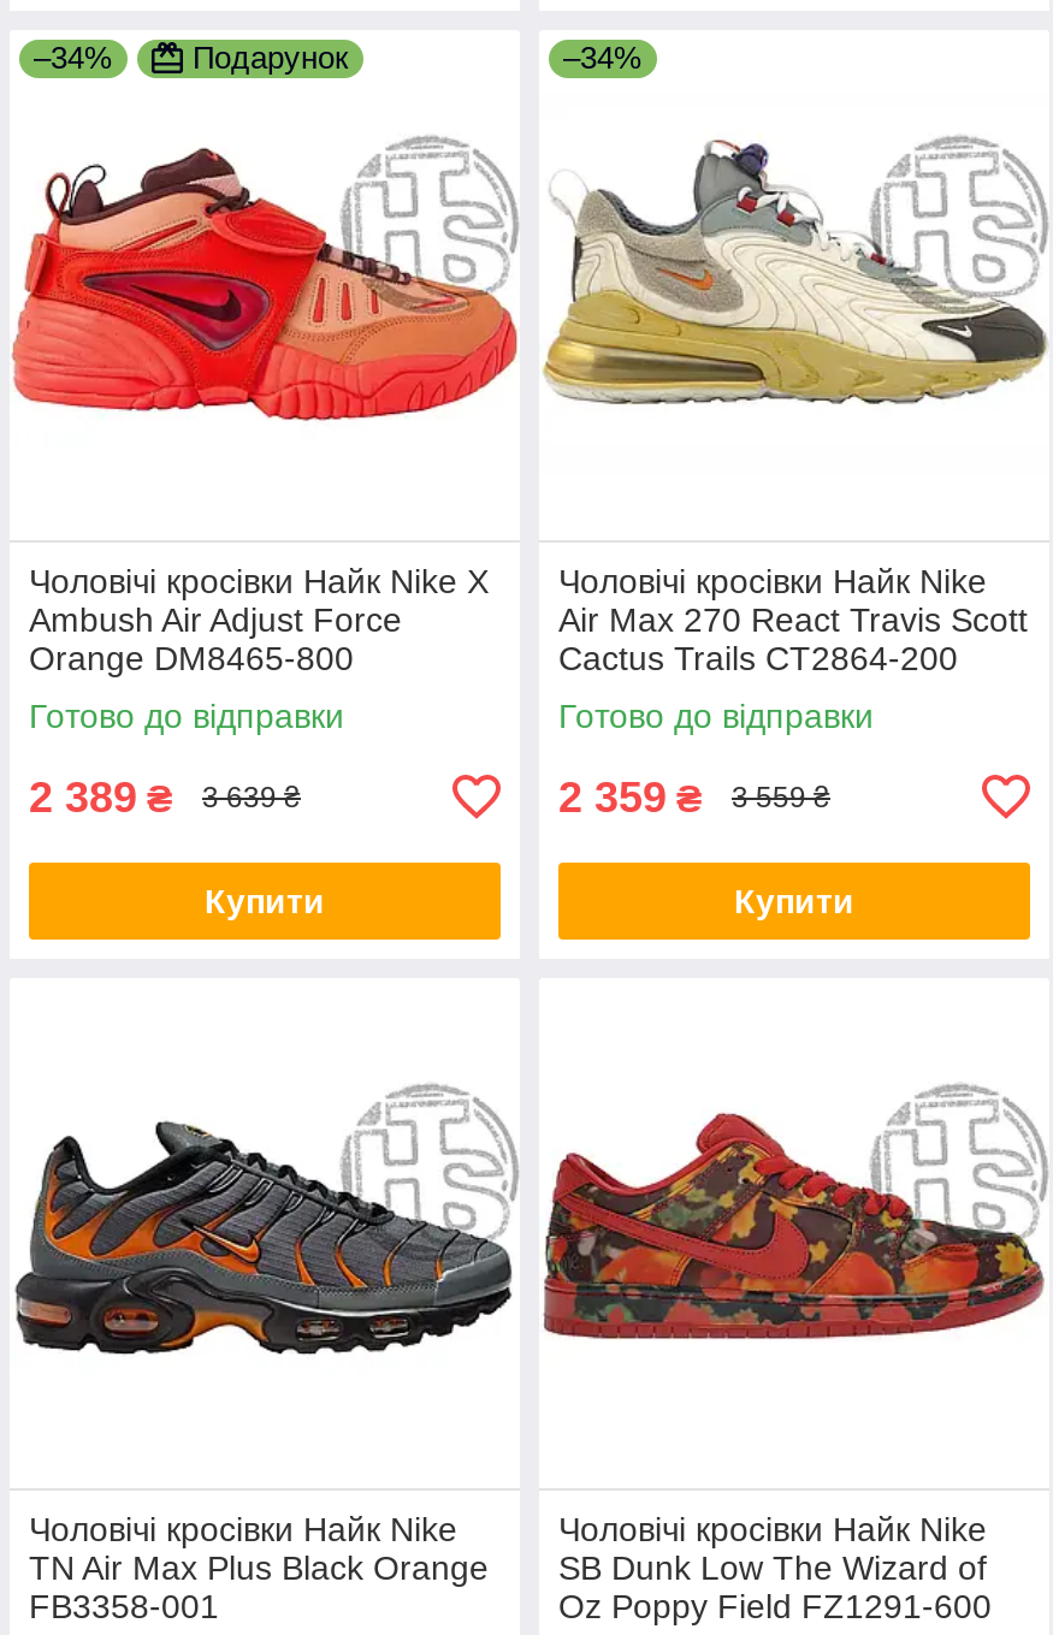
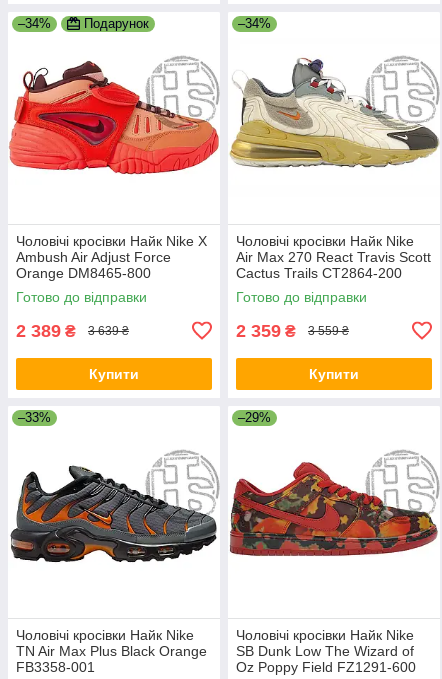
+ –33%

+ –29%
